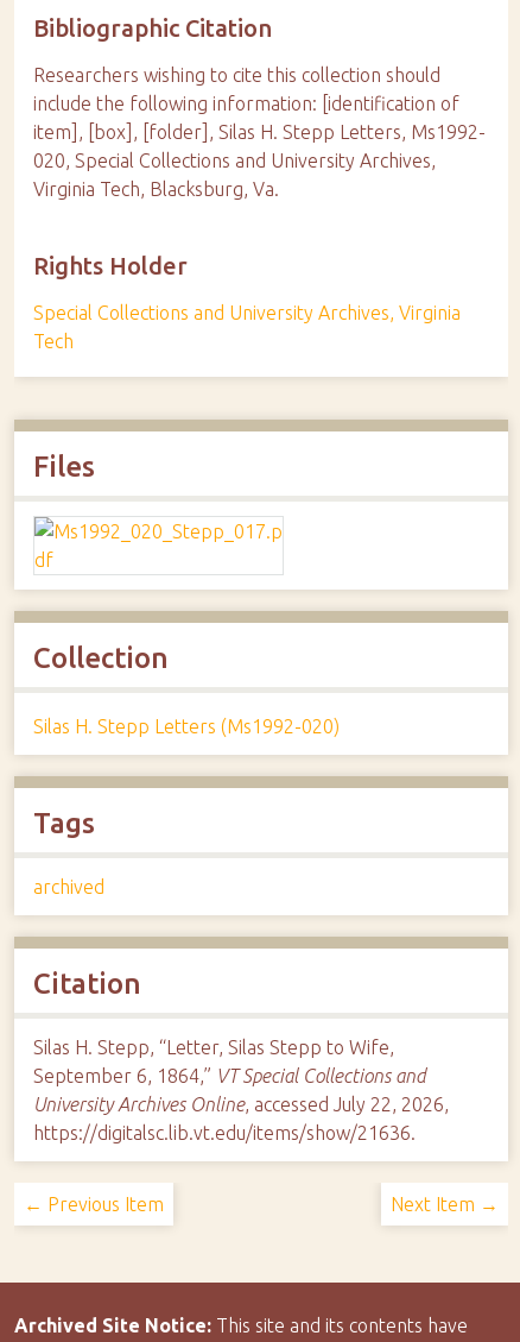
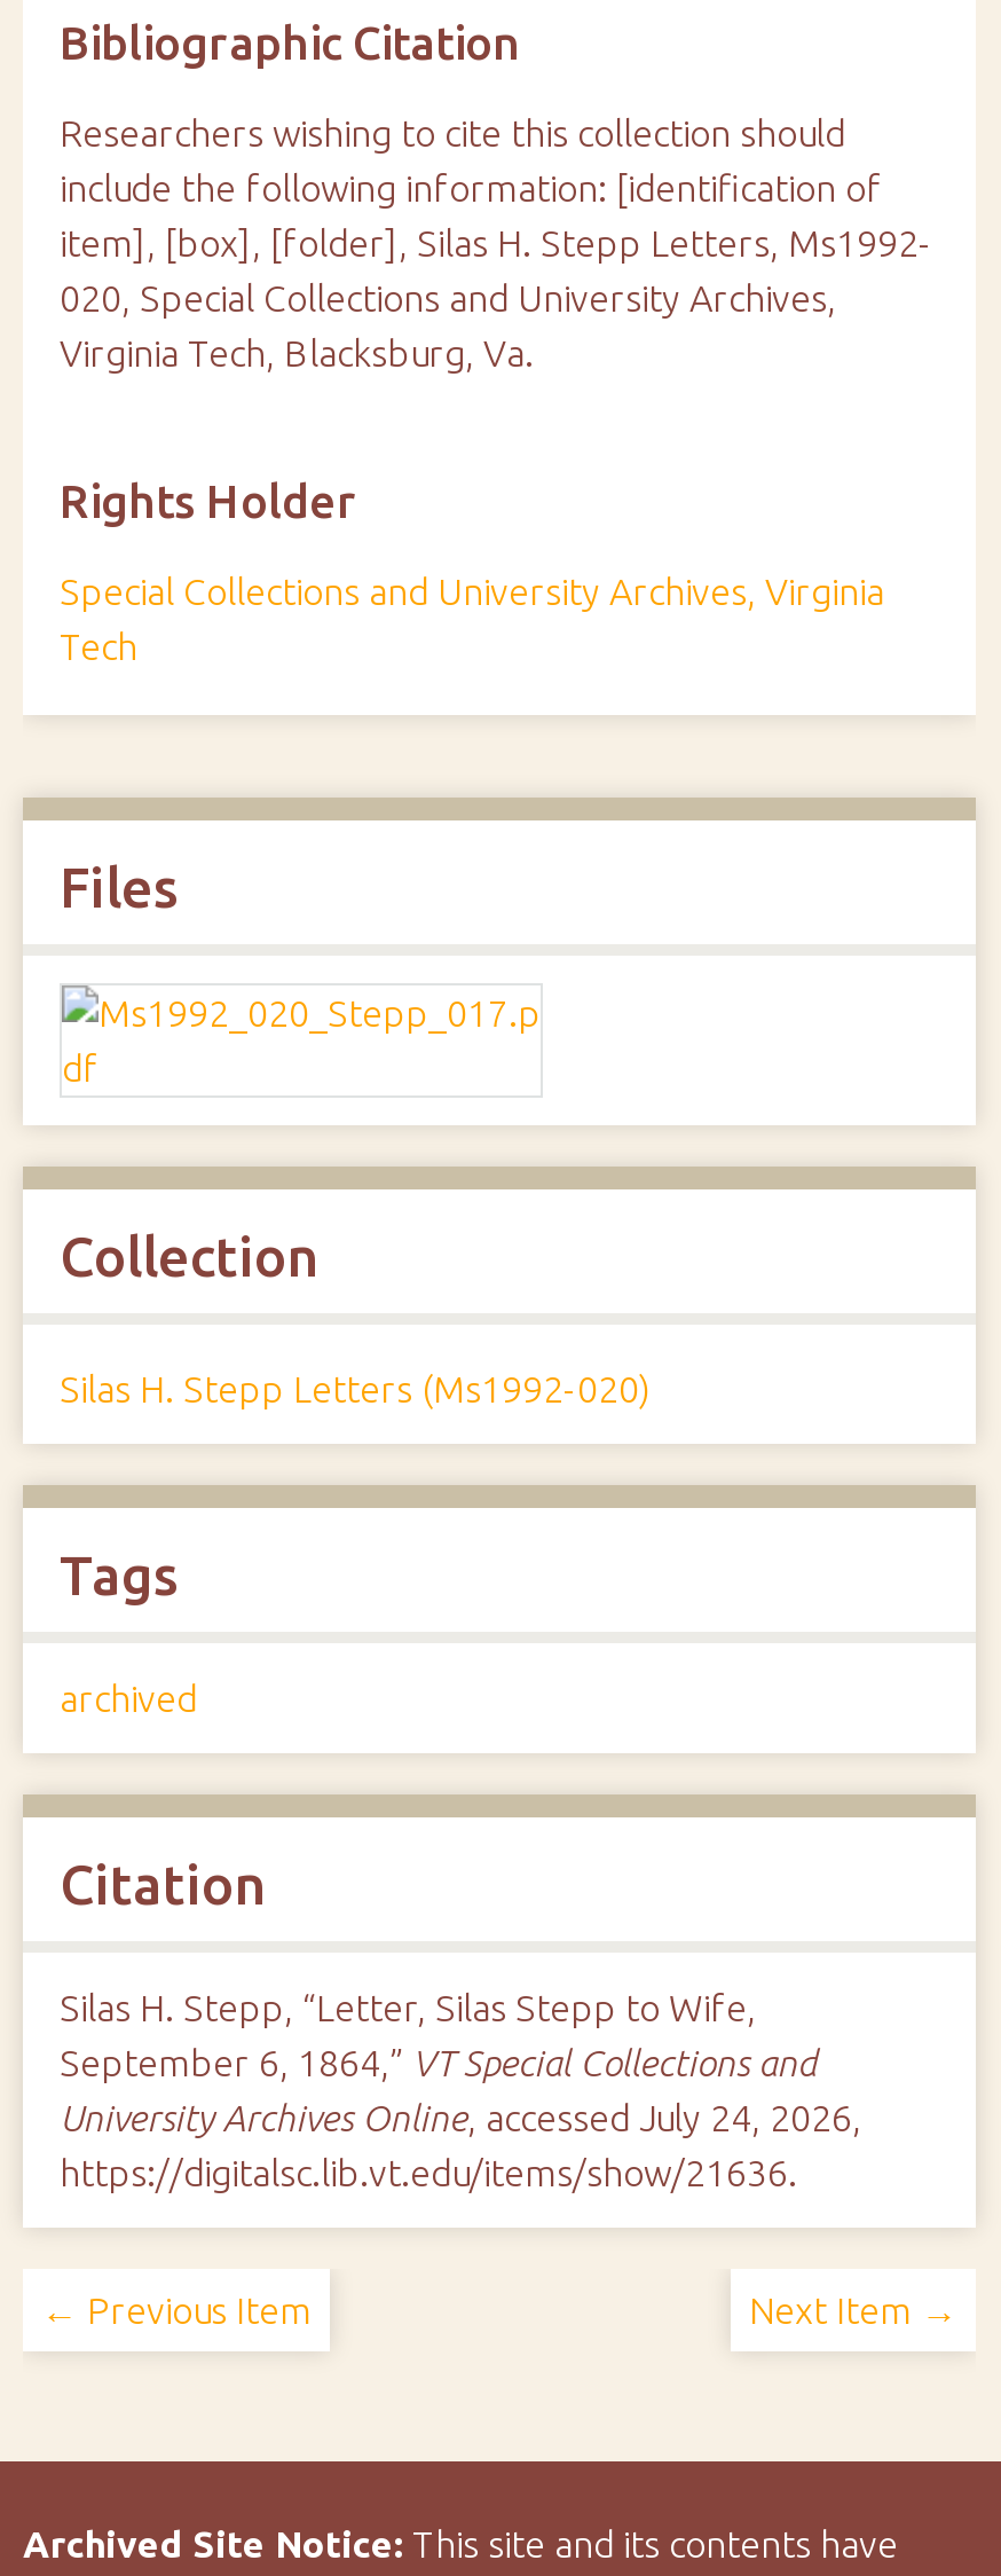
- University Archives Online, accessed July 22, 2026,
+ University Archives Online, accessed July 24, 2026,
